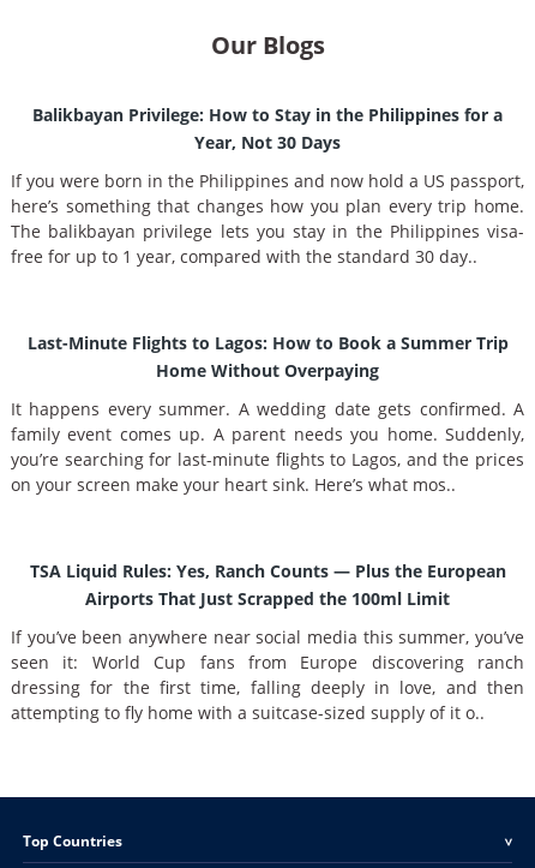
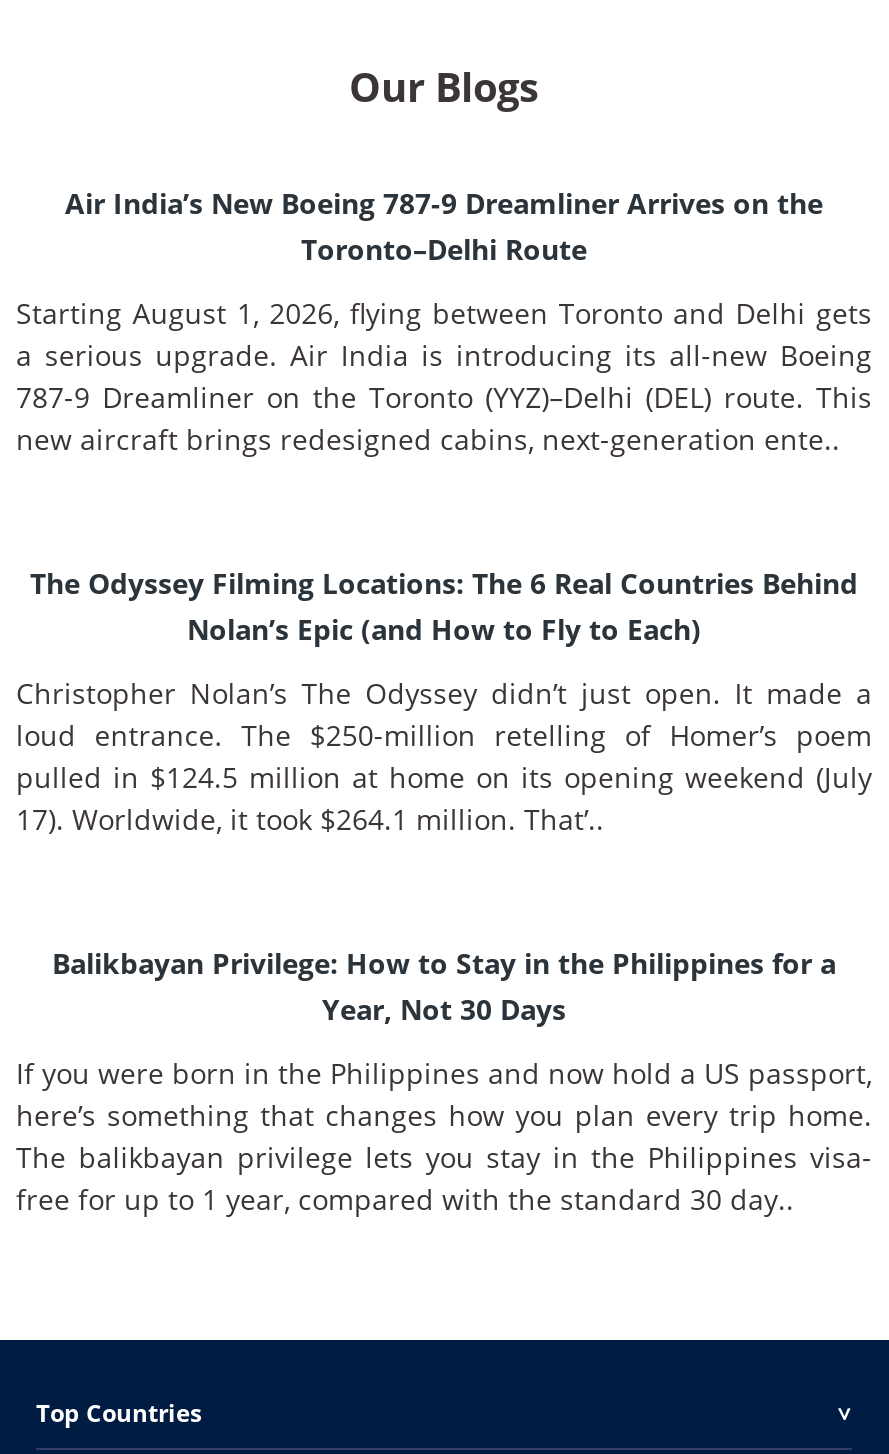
+ Air India’s New Boeing 787-9 Dreamliner Arrives on the
+ Toronto–Delhi Route
+ Starting August 1, 2026, flying between Toronto and Delhi gets
+ a serious upgrade. Air India is introducing its all-new Boeing
+ 787-9 Dreamliner on the Toronto (YYZ)–Delhi (DEL) route. This
+ new aircraft brings redesigned cabins, next-generation ente..

+ The Odyssey Filming Locations: The 6 Real Countries Behind
+ Nolan’s Epic (and How to Fly to Each)
+ Christopher Nolan’s The Odyssey didn’t just open. It made a
+ loud entrance. The $250-million retelling of Homer’s poem
+ pulled in $124.5 million at home on its opening weekend (July
+ 17). Worldwide, it took $264.1 million. That’..

moved down: Balikbayan Privilege: How to Stay in the Philippines for a | Year, Not 30 Days | If you were born in the Philippines and now hold a US passport, | here’s something that changes how you plan every trip home. | The balikbayan privilege lets you stay in the Philippines visa- | free for up to 1 year, compared with the standard 30 day..

- Last-Minute Flights to Lagos: How to Book a Summer Trip
- Home Without Overpaying
- It happens every summer. A wedding date gets confirmed. A
- family event comes up. A parent needs you home. Suddenly,
- you’re searching for last-minute flights to Lagos, and the prices
- on your screen make your heart sink. Here’s what mos..

- TSA Liquid Rules: Yes, Ranch Counts — Plus the European
- Airports That Just Scrapped the 100ml Limit
- If you’ve been anywhere near social media this summer, you’ve
- seen it: World Cup fans from Europe discovering ranch
- dressing for the first time, falling deeply in love, and then
- attempting to fly home with a suitcase-sized supply of it o..
